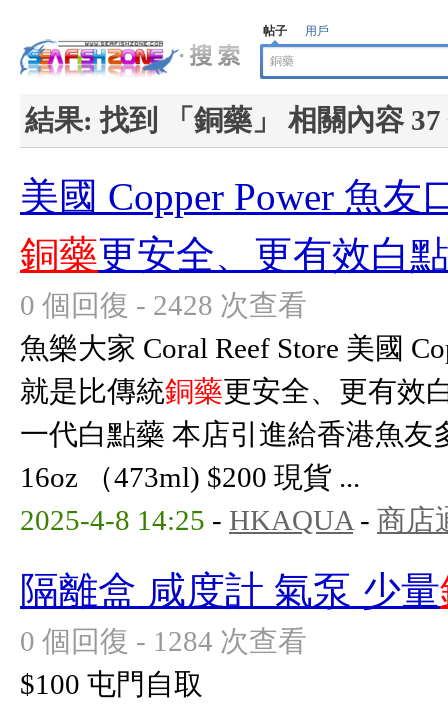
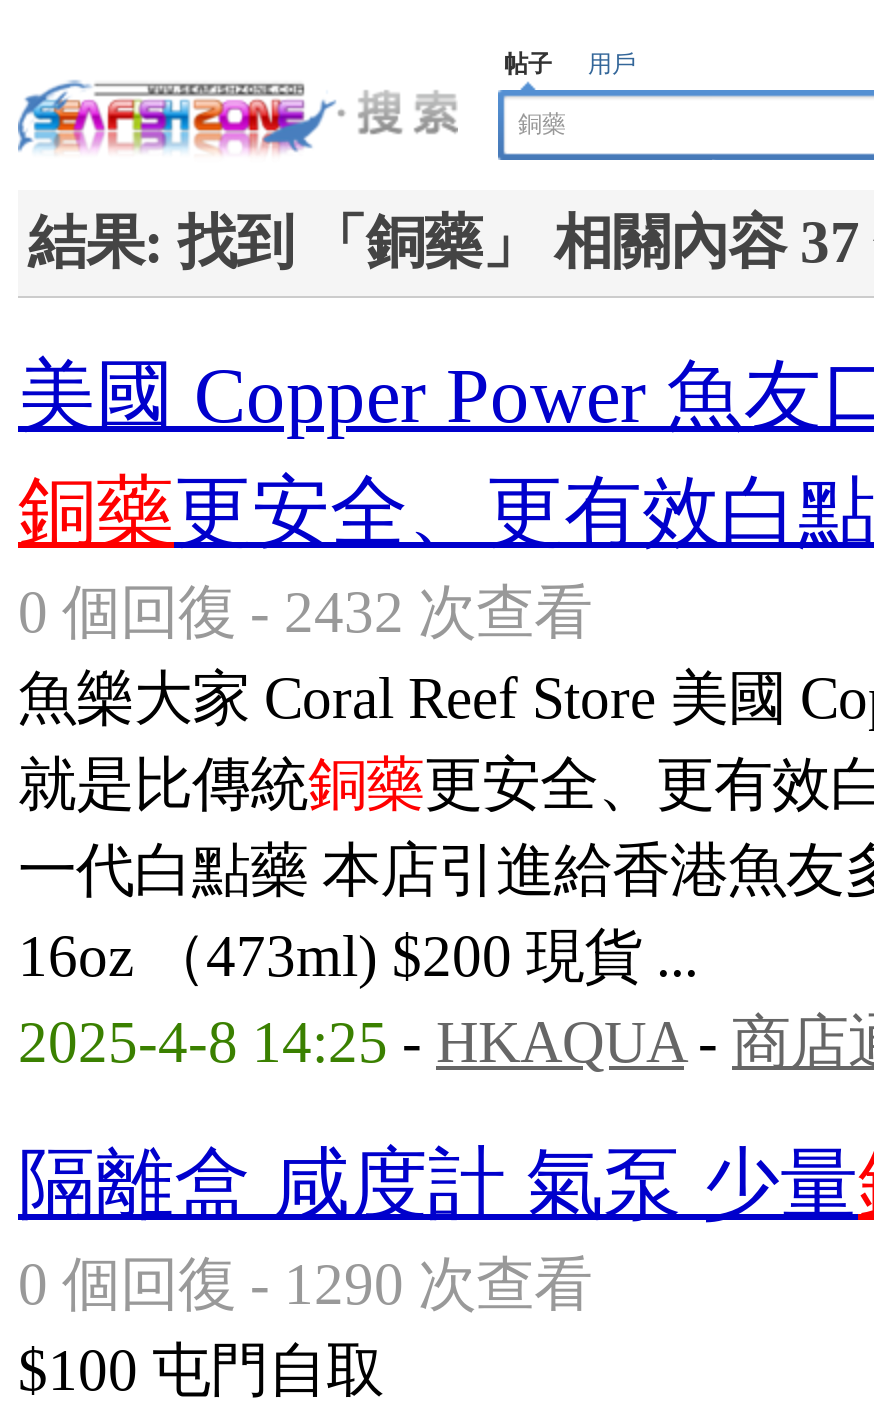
- 0 個回復 - 2428 次查看
+ 0 個回復 - 2432 次查看

- 0 個回復 - 1284 次查看
+ 0 個回復 - 1290 次查看
